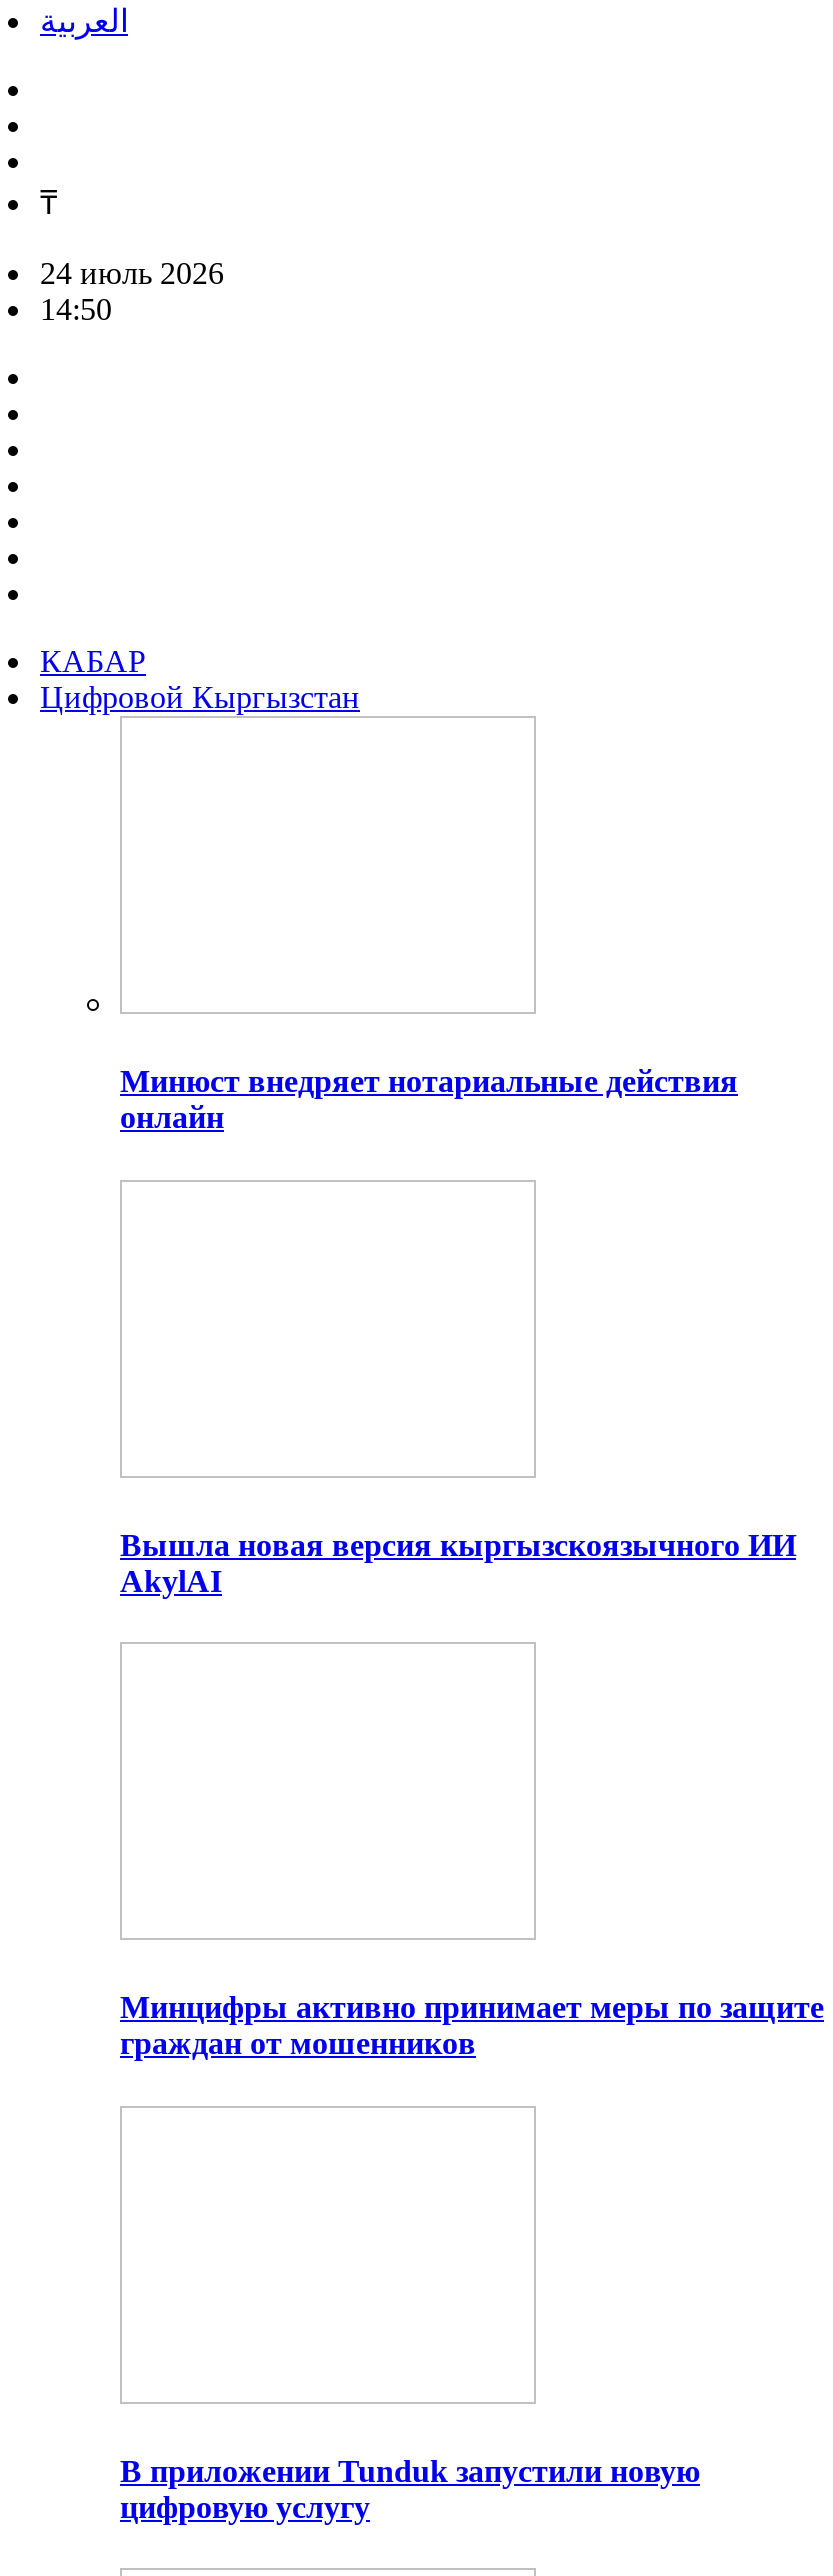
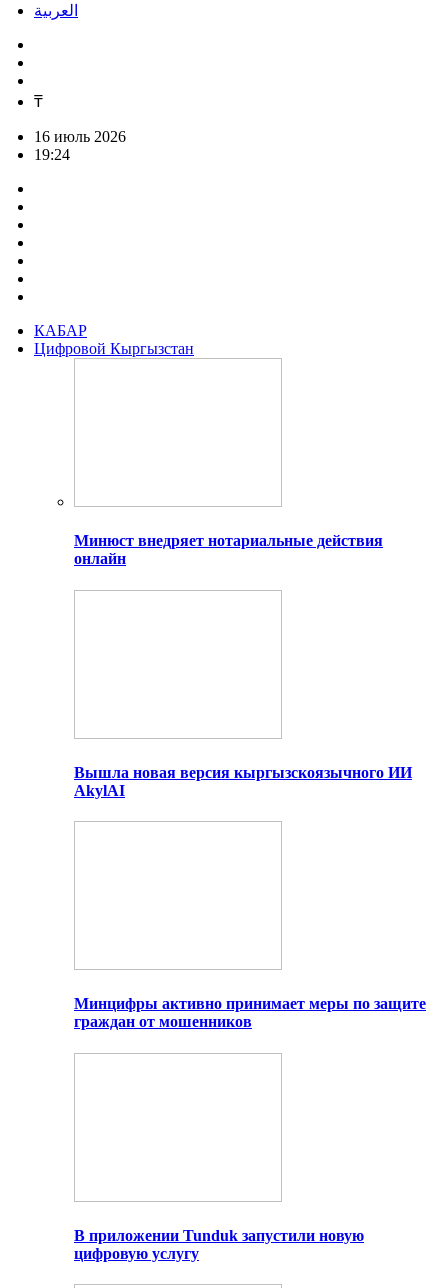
- 24 июль 2026
+ 16 июль 2026

- 14:50
+ 19:24
